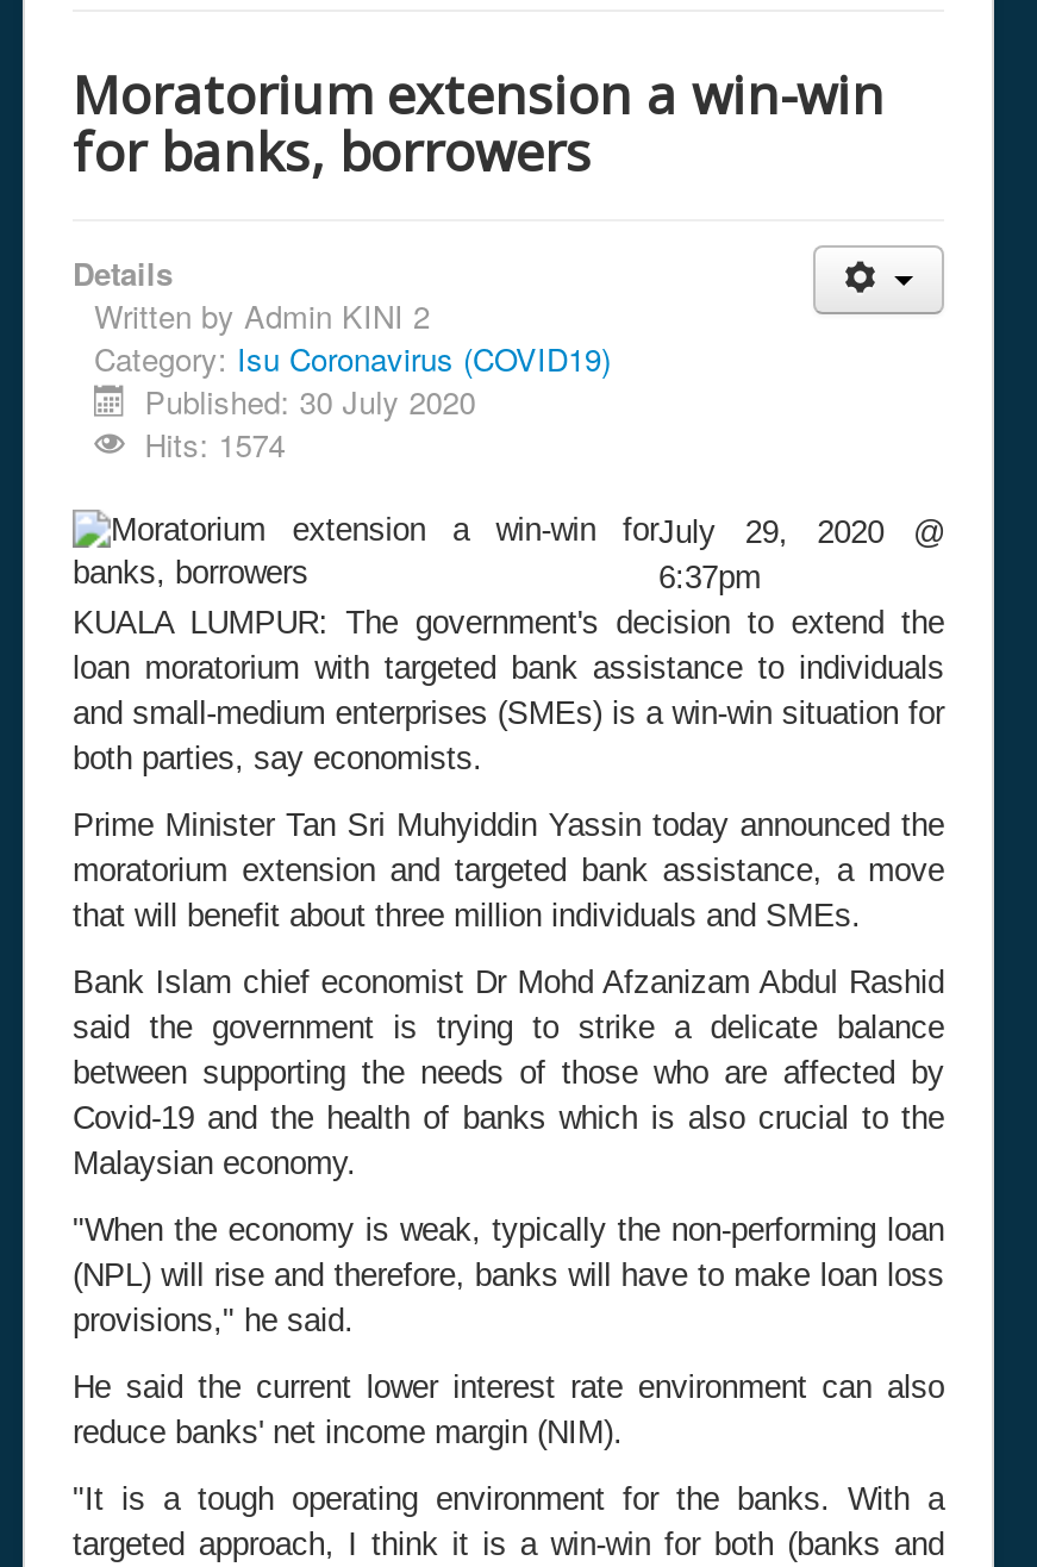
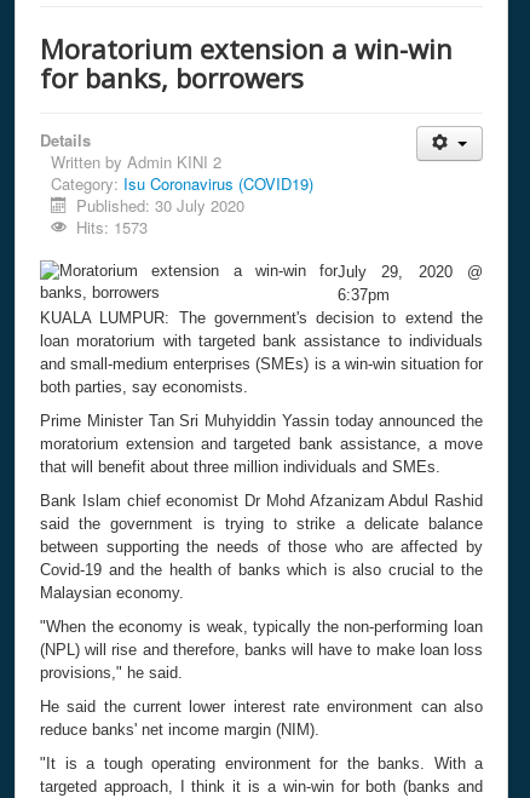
- Hits: 1574
+ Hits: 1573
